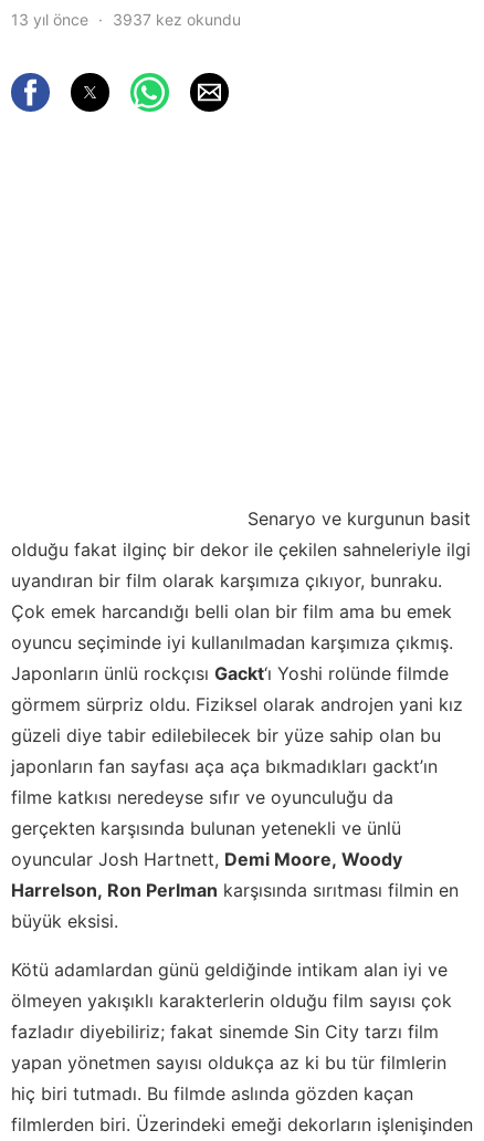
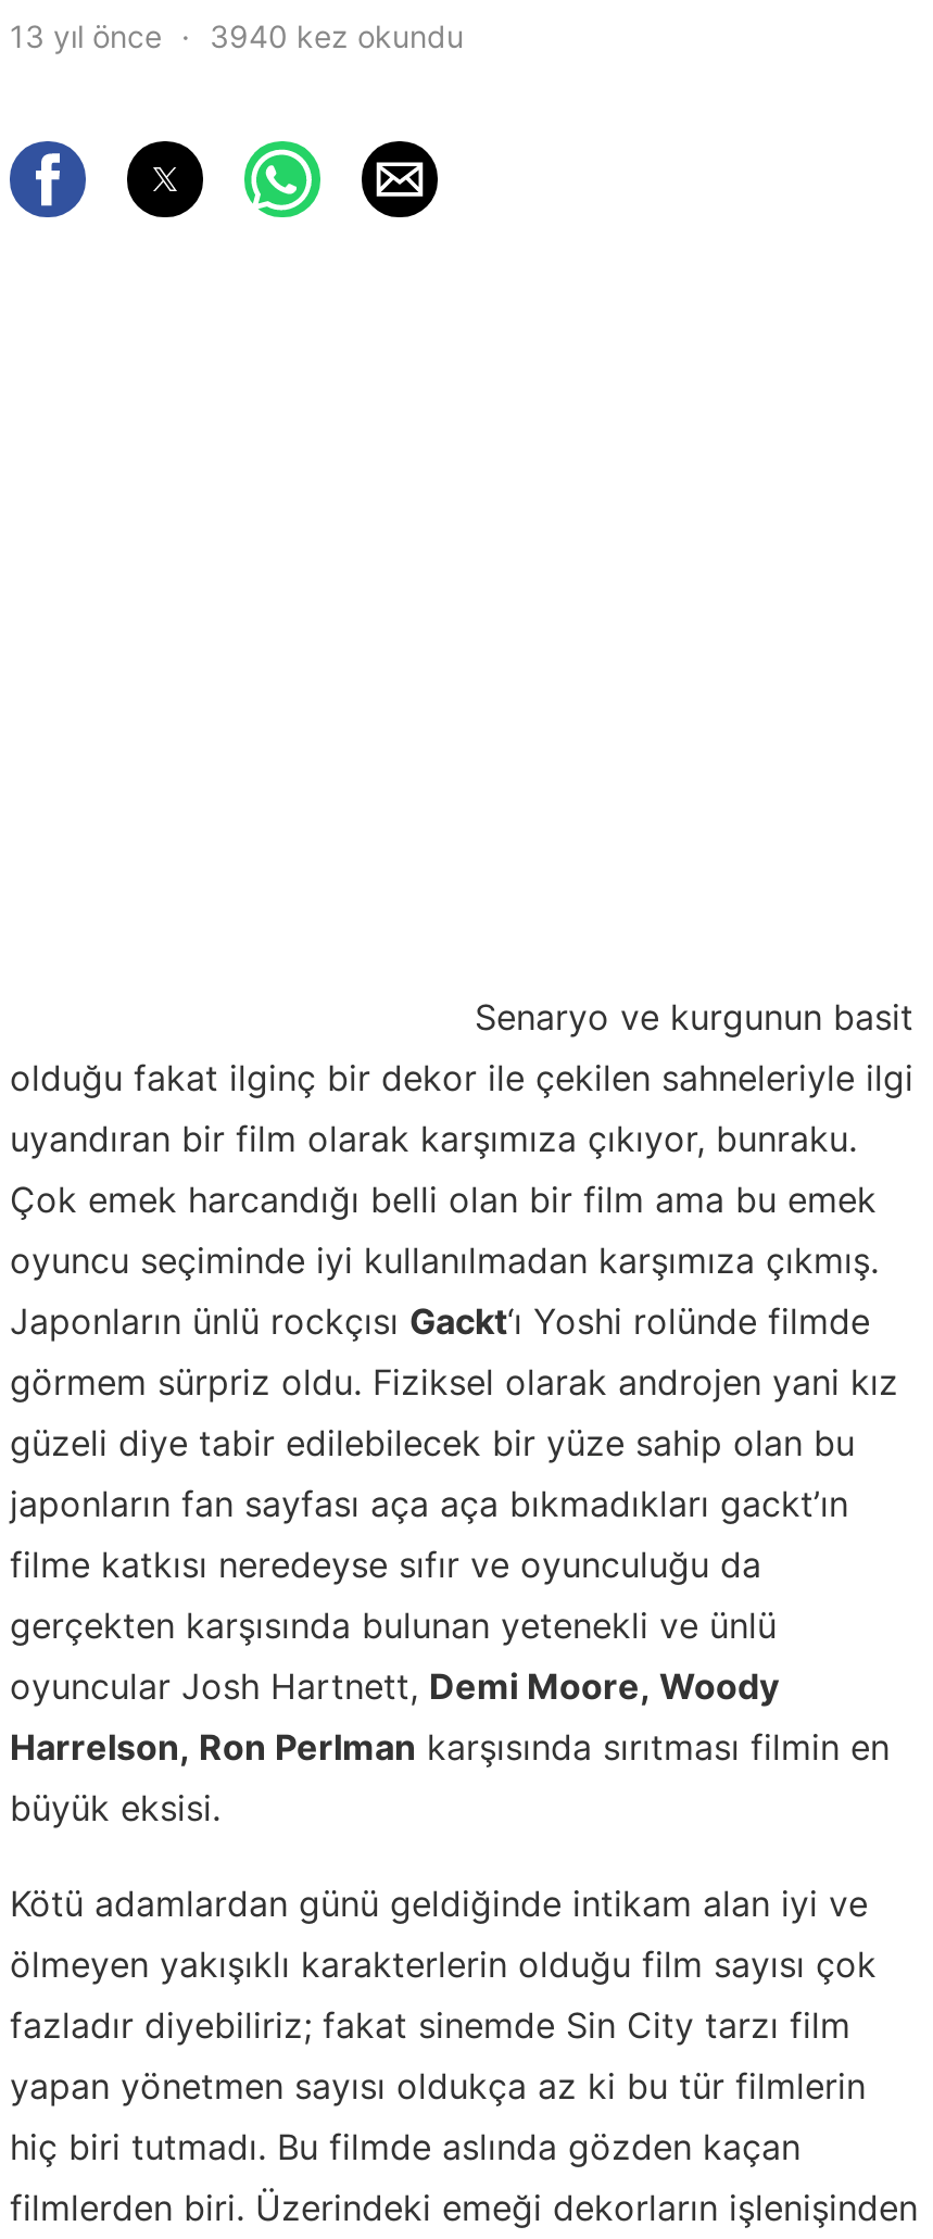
- 13 yıl önce 3937 kez okundu
+ 13 yıl önce 3940 kez okundu
